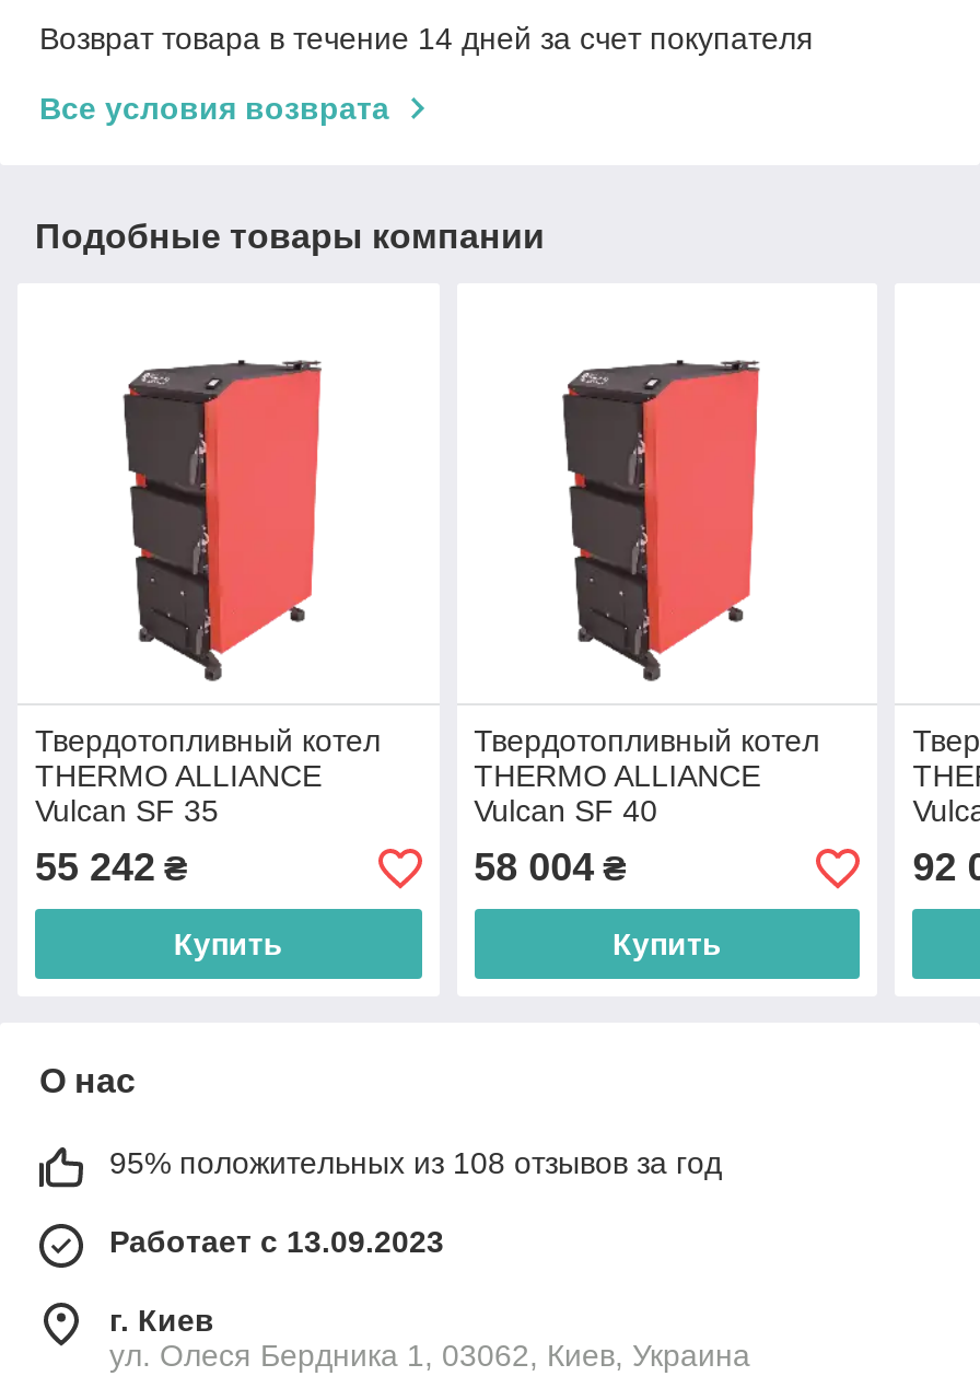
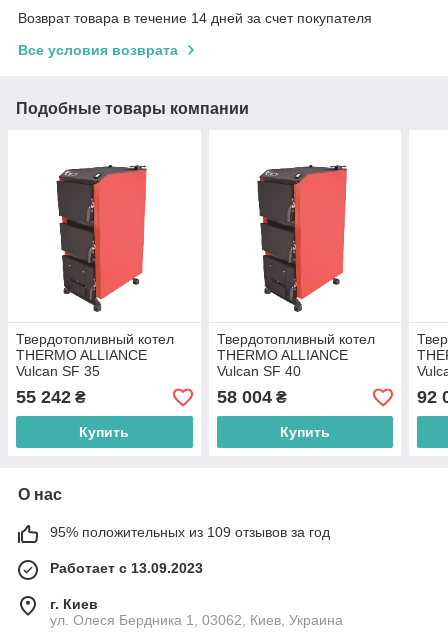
- 95% положительных из 108 отзывов за год
+ 95% положительных из 109 отзывов за год
